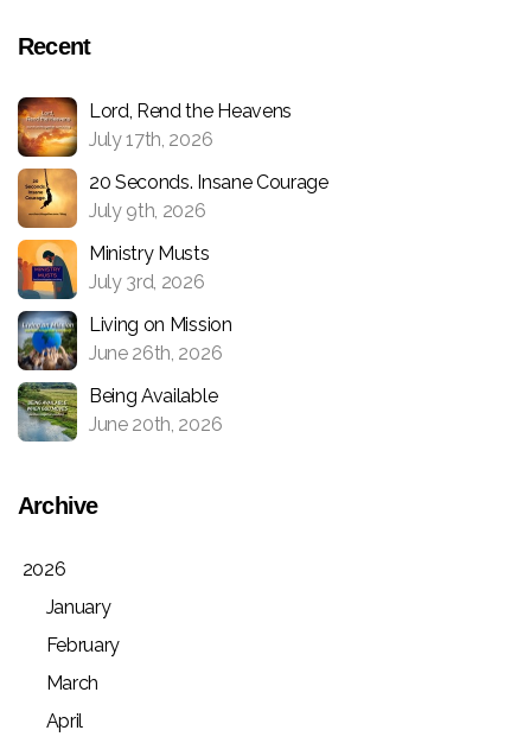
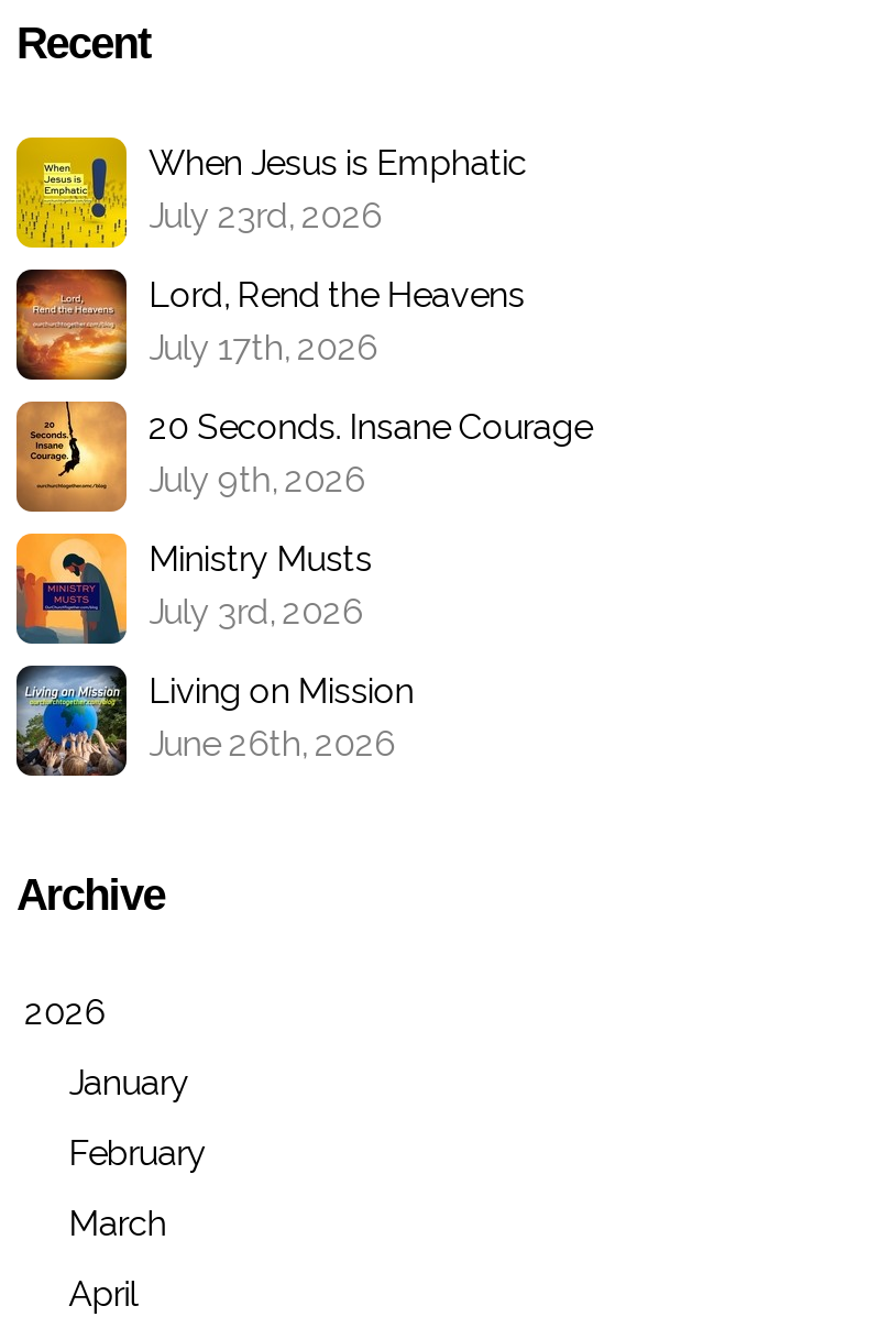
+ [image]
+ When Jesus is Emphatic
+ July 23rd, 2026

moved down: [image] | Lord, Rend the Heavens | July 17th, 2026 | ... | Living on Mission | June 26th, 2026

- [image]
- Being Available
- June 20th, 2026
